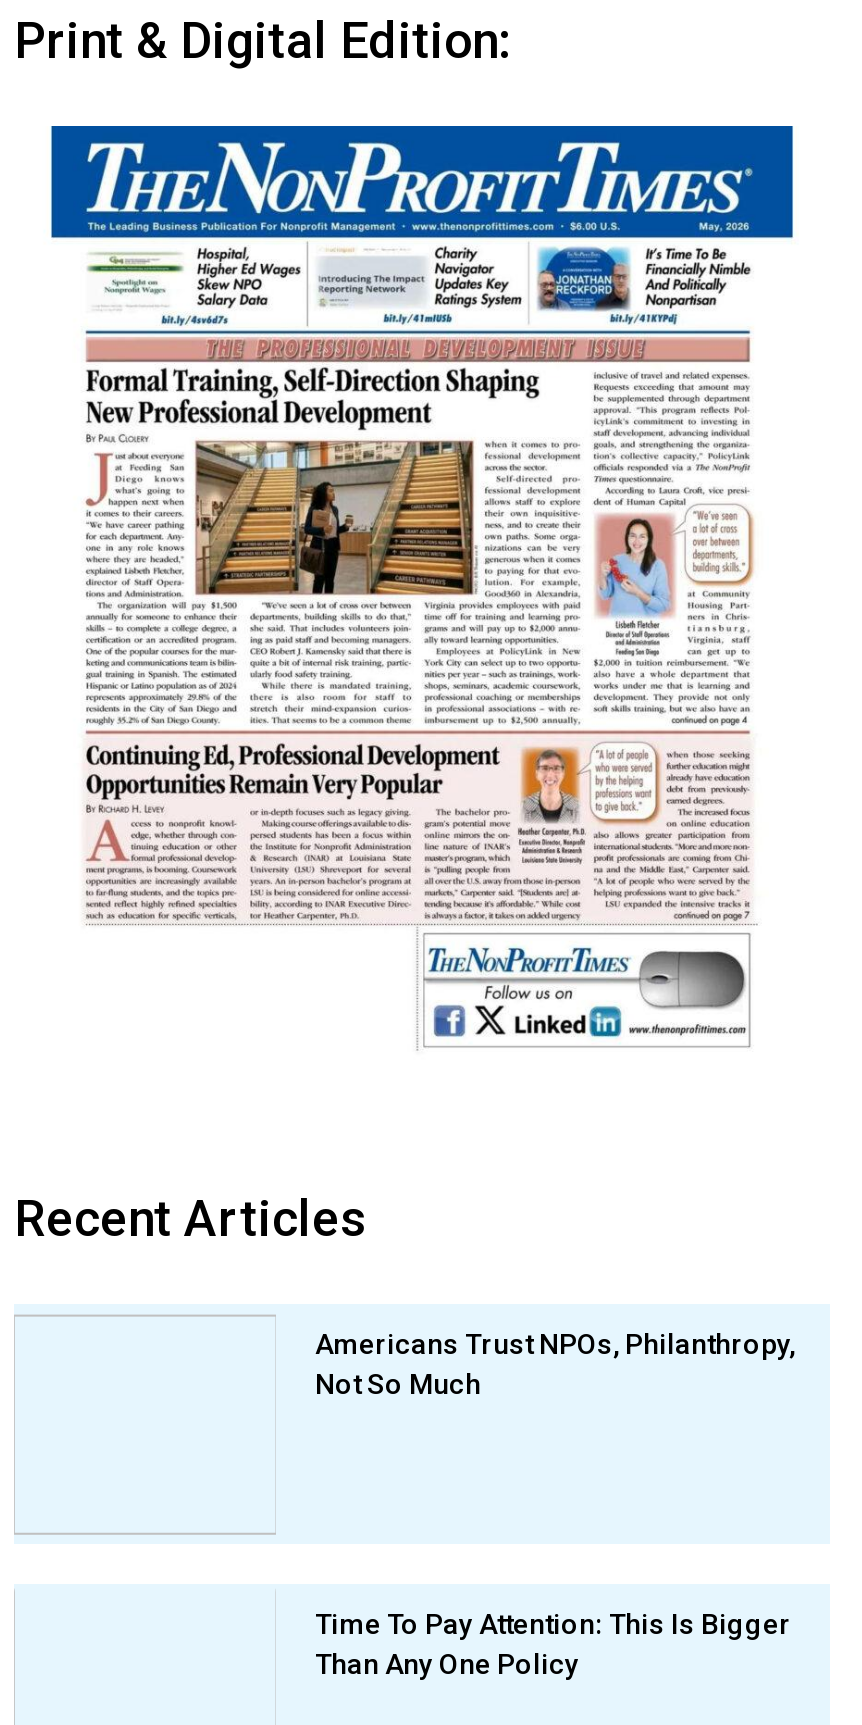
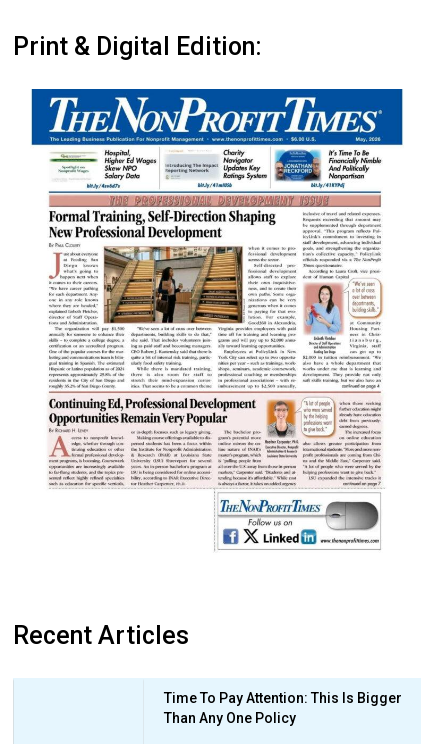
- Americans Trust NPOs, Philanthropy,
- Not So Much
